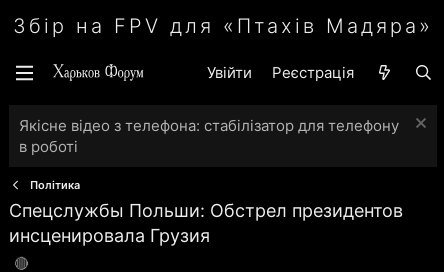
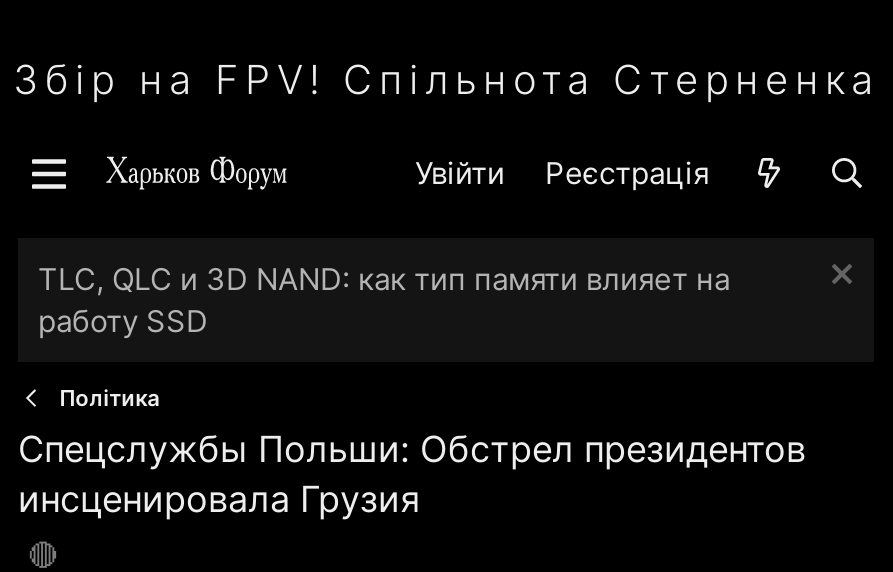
- Збір на FPV для «Птахів Мадяра»
+ Збір на FPV! Спільнота Стерненка

- Якісне відео з телефона: стабілізатор для телефону
- в роботі
+ TLC, QLC и 3D NAND: как тип памяти влияет на
+ работу SSD
